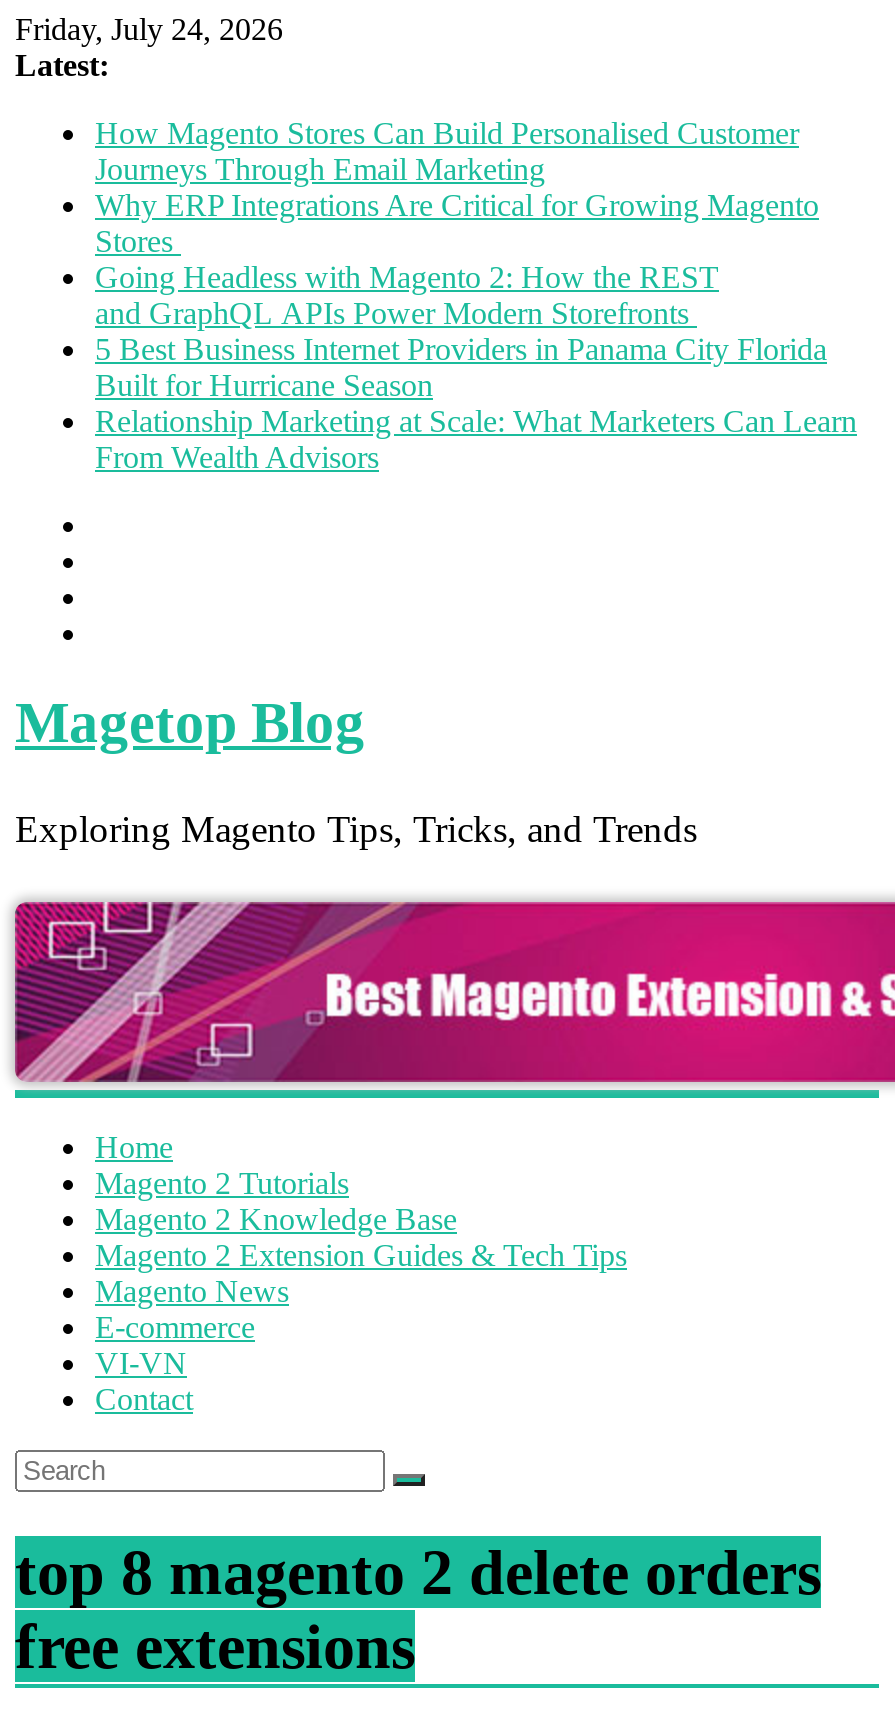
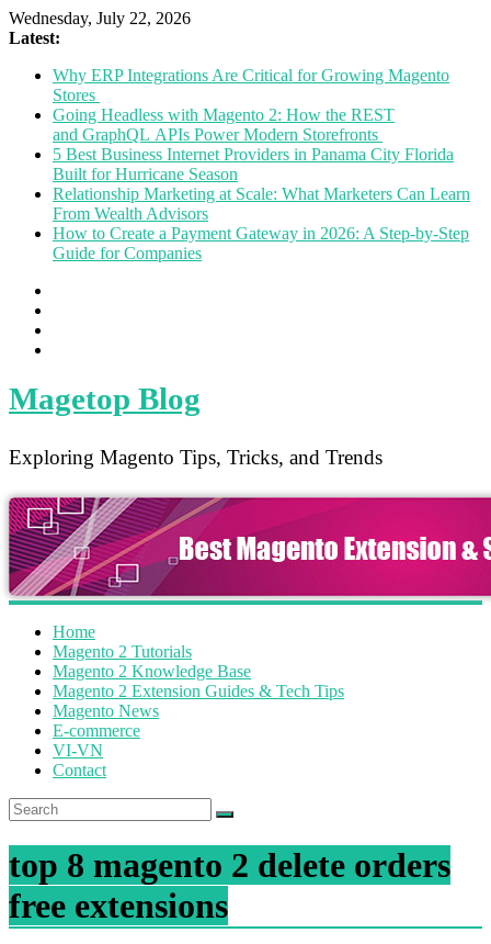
- Friday, July 24, 2026
+ Wednesday, July 22, 2026

- How Magento Stores Can Build Personalised Customer
- Journeys Through Email Marketing

moved up: Why ERP Integrations Are Critical for Growing Magento | Stores | Going Headless with Magento 2: How the REST | and GraphQL APIs Power Modern Storefronts | 5 Best Business Internet Providers in Panama City Florida | Built for Hurricane Season | Relationship Marketing at Scale: What Marketers Can Learn | From Wealth Advisors

+ How to Create a Payment Gateway in 2026: A Step-by-Step
+ Guide for Companies
